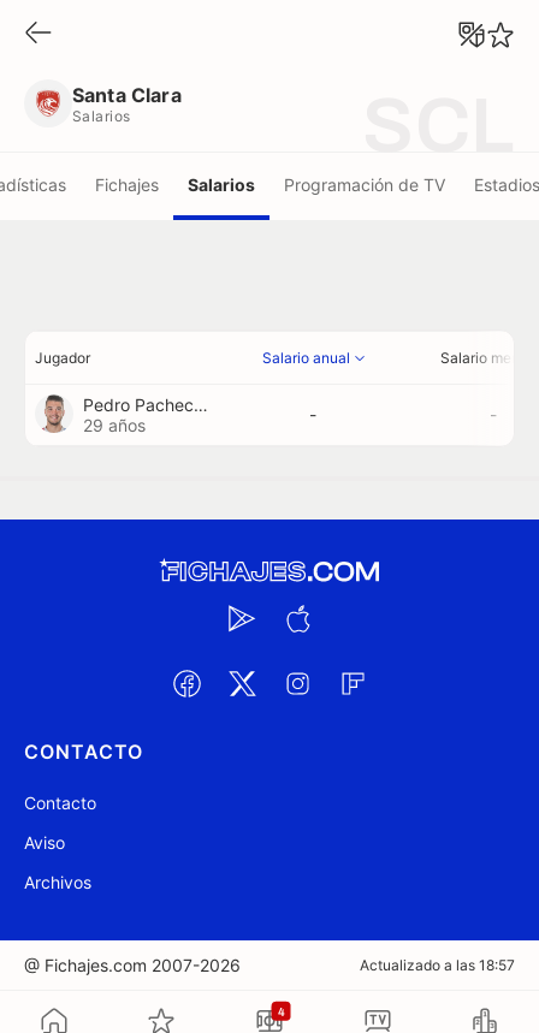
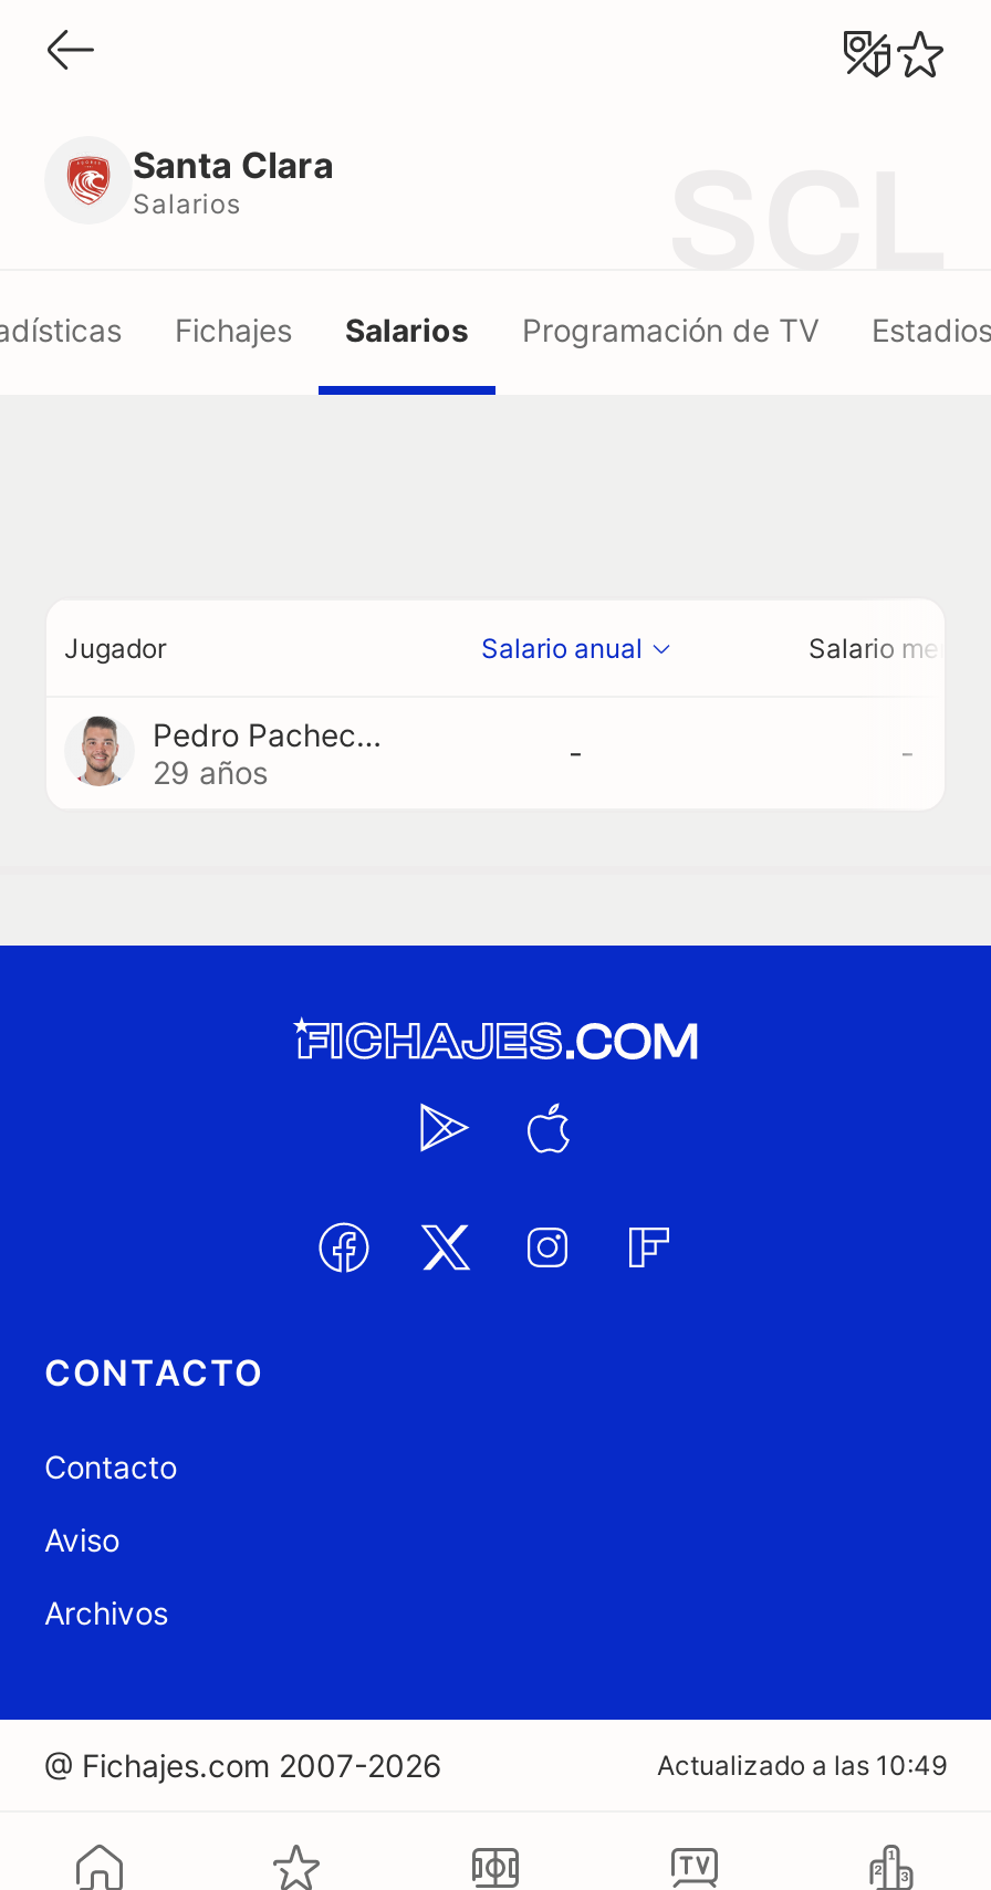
- Actualizado a las 18:57
+ Actualizado a las 10:49

- 4
